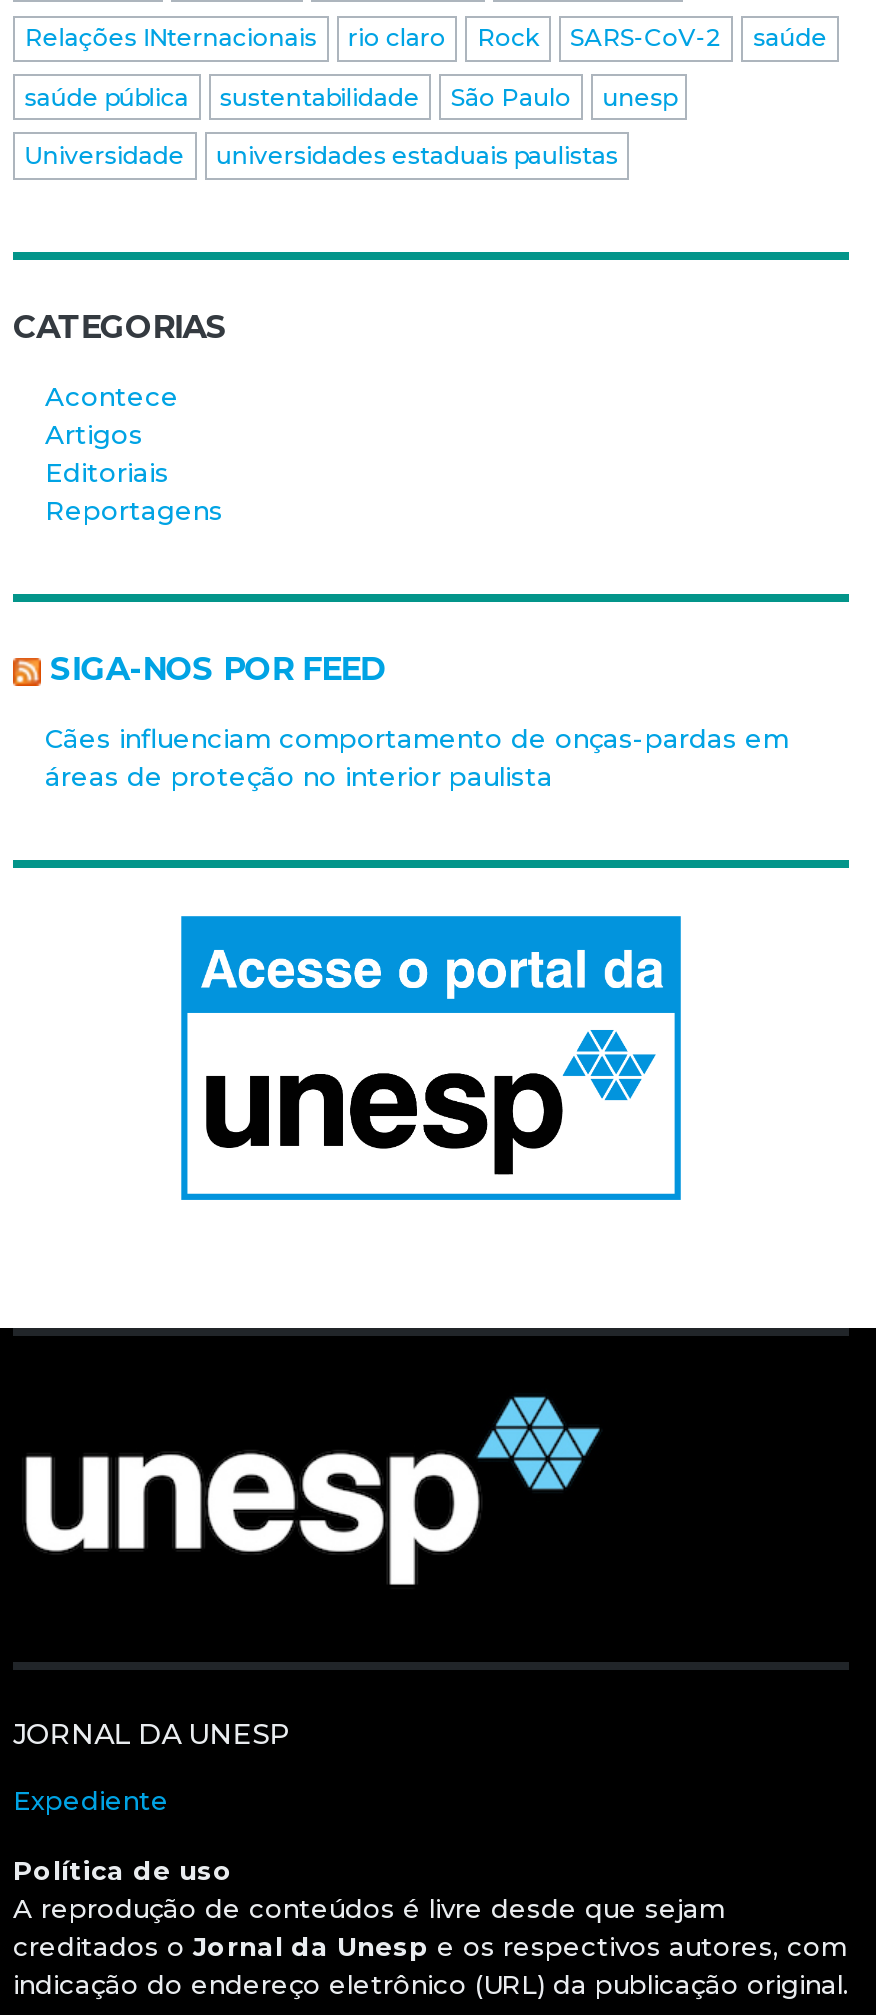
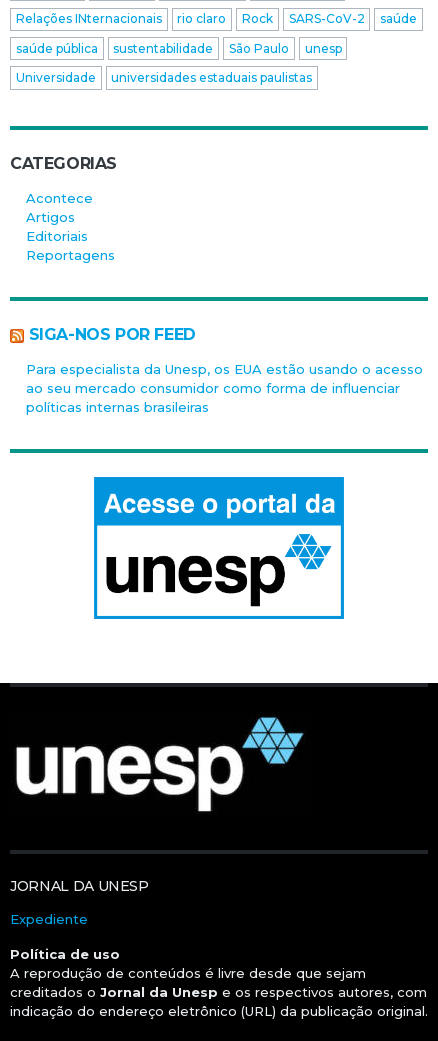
- Cães influenciam comportamento de onças-pardas em
- áreas de proteção no interior paulista
+ Para especialista da Unesp, os EUA estão usando o acesso
+ ao seu mercado consumidor como forma de influenciar
+ políticas internas brasileiras
